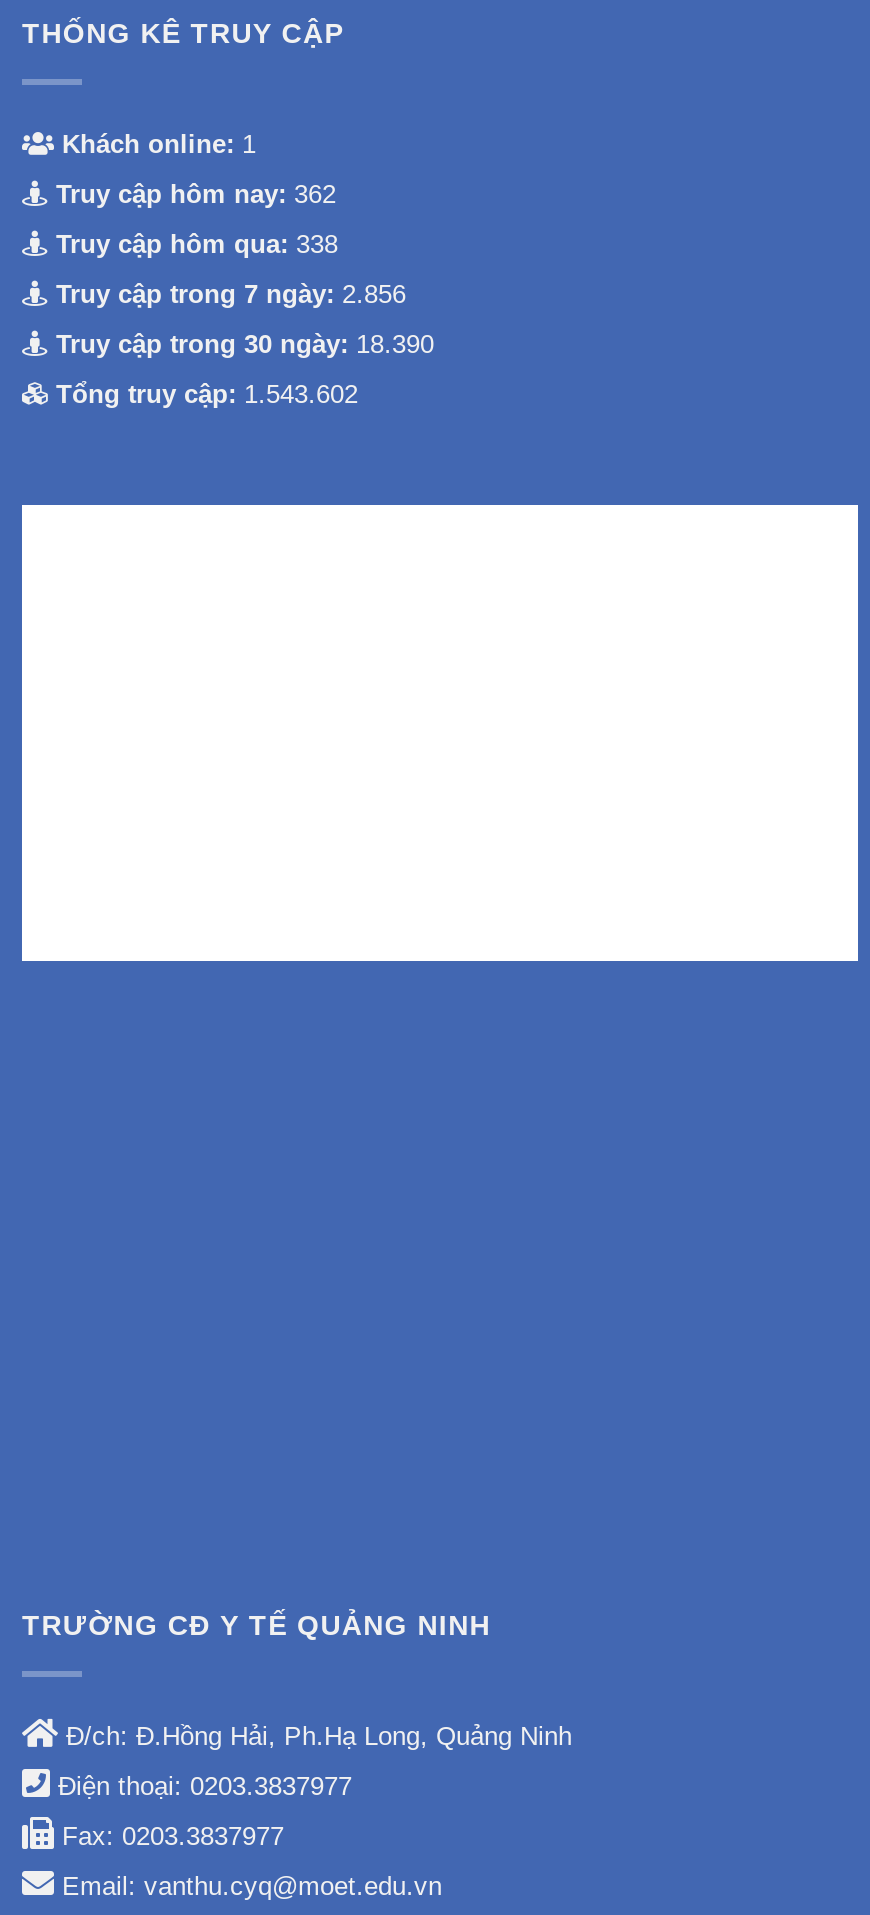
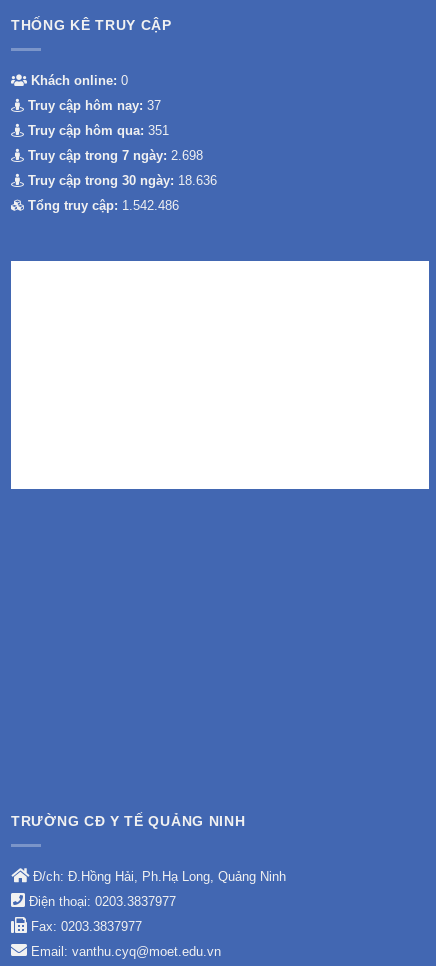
- Khách online: 1
+ Khách online: 0

- Truy cập hôm nay: 362
+ Truy cập hôm nay: 37

- Truy cập hôm qua: 338
+ Truy cập hôm qua: 351

- Truy cập trong 7 ngày: 2.856
+ Truy cập trong 7 ngày: 2.698

- Truy cập trong 30 ngày: 18.390
+ Truy cập trong 30 ngày: 18.636

- Tổng truy cập: 1.543.602
+ Tổng truy cập: 1.542.486
